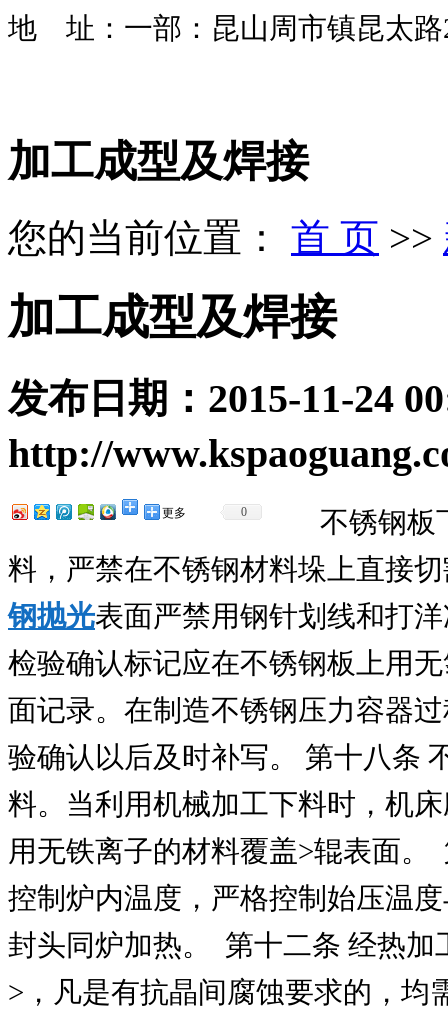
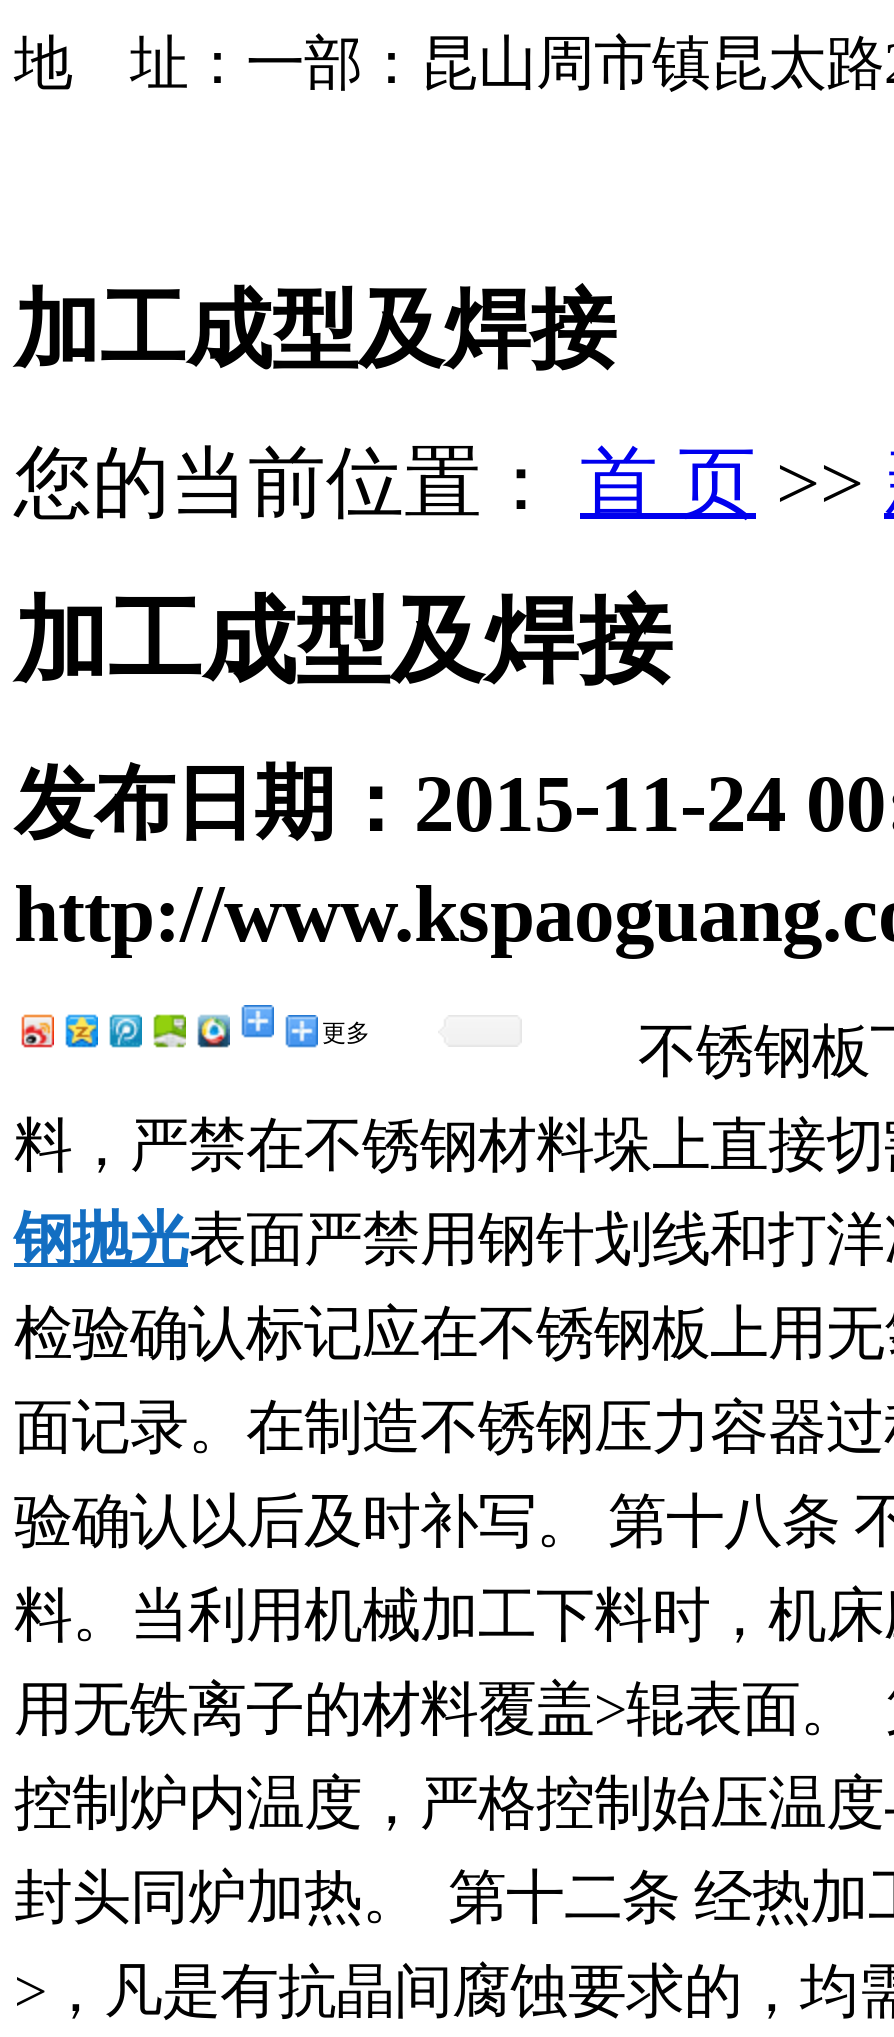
- 0
